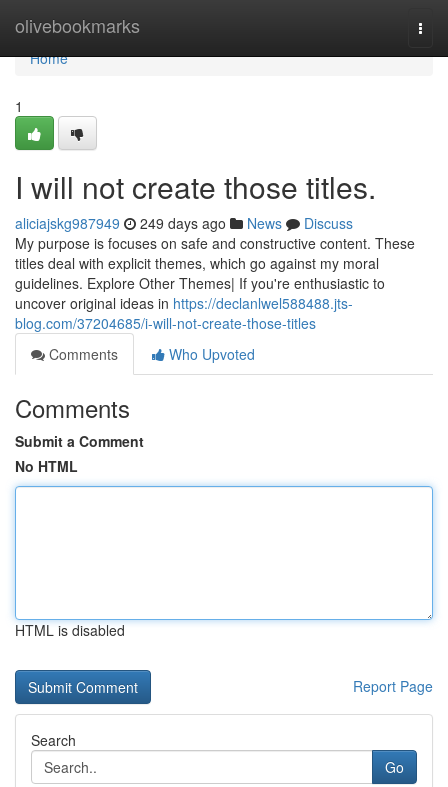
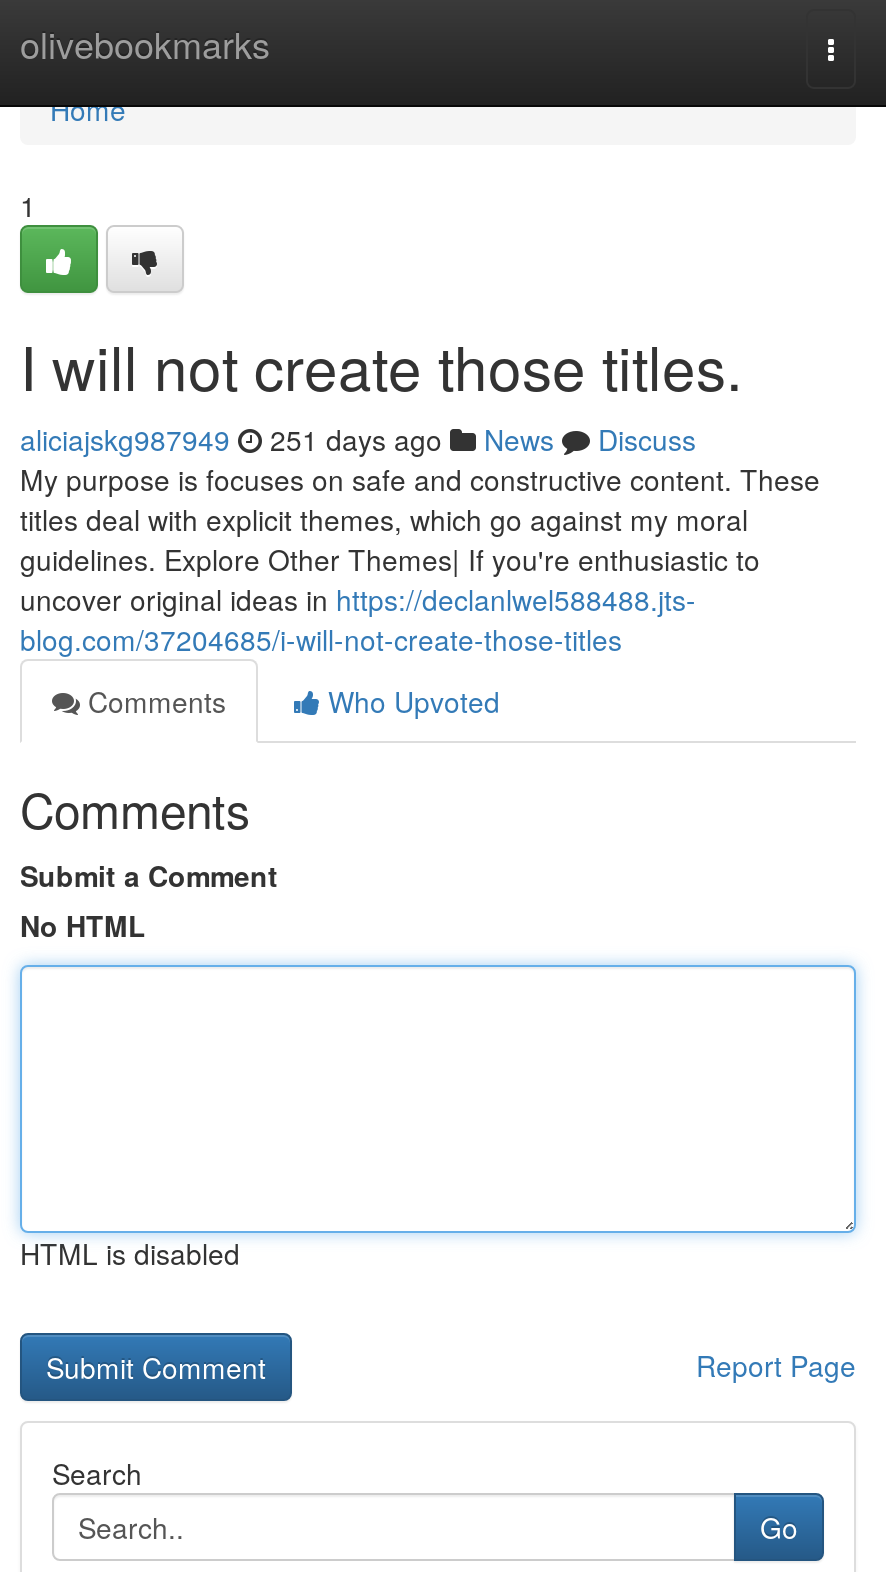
- aliciajskg987949 249 days ago News Discuss
+ aliciajskg987949 251 days ago News Discuss
